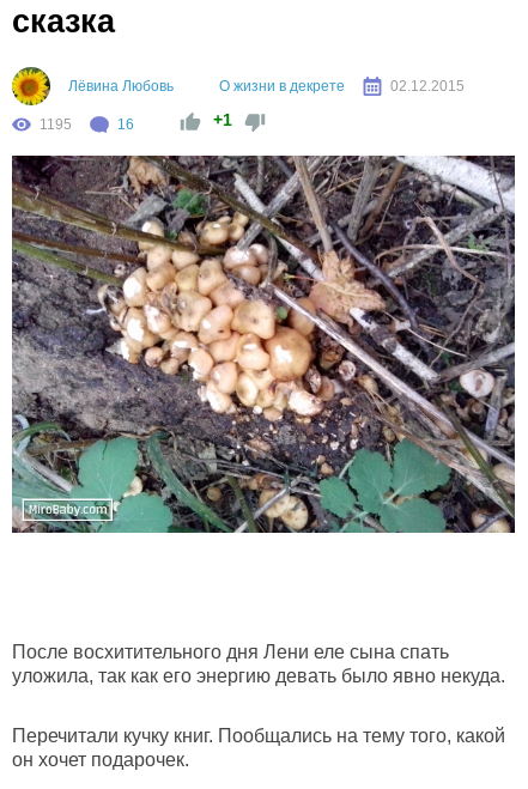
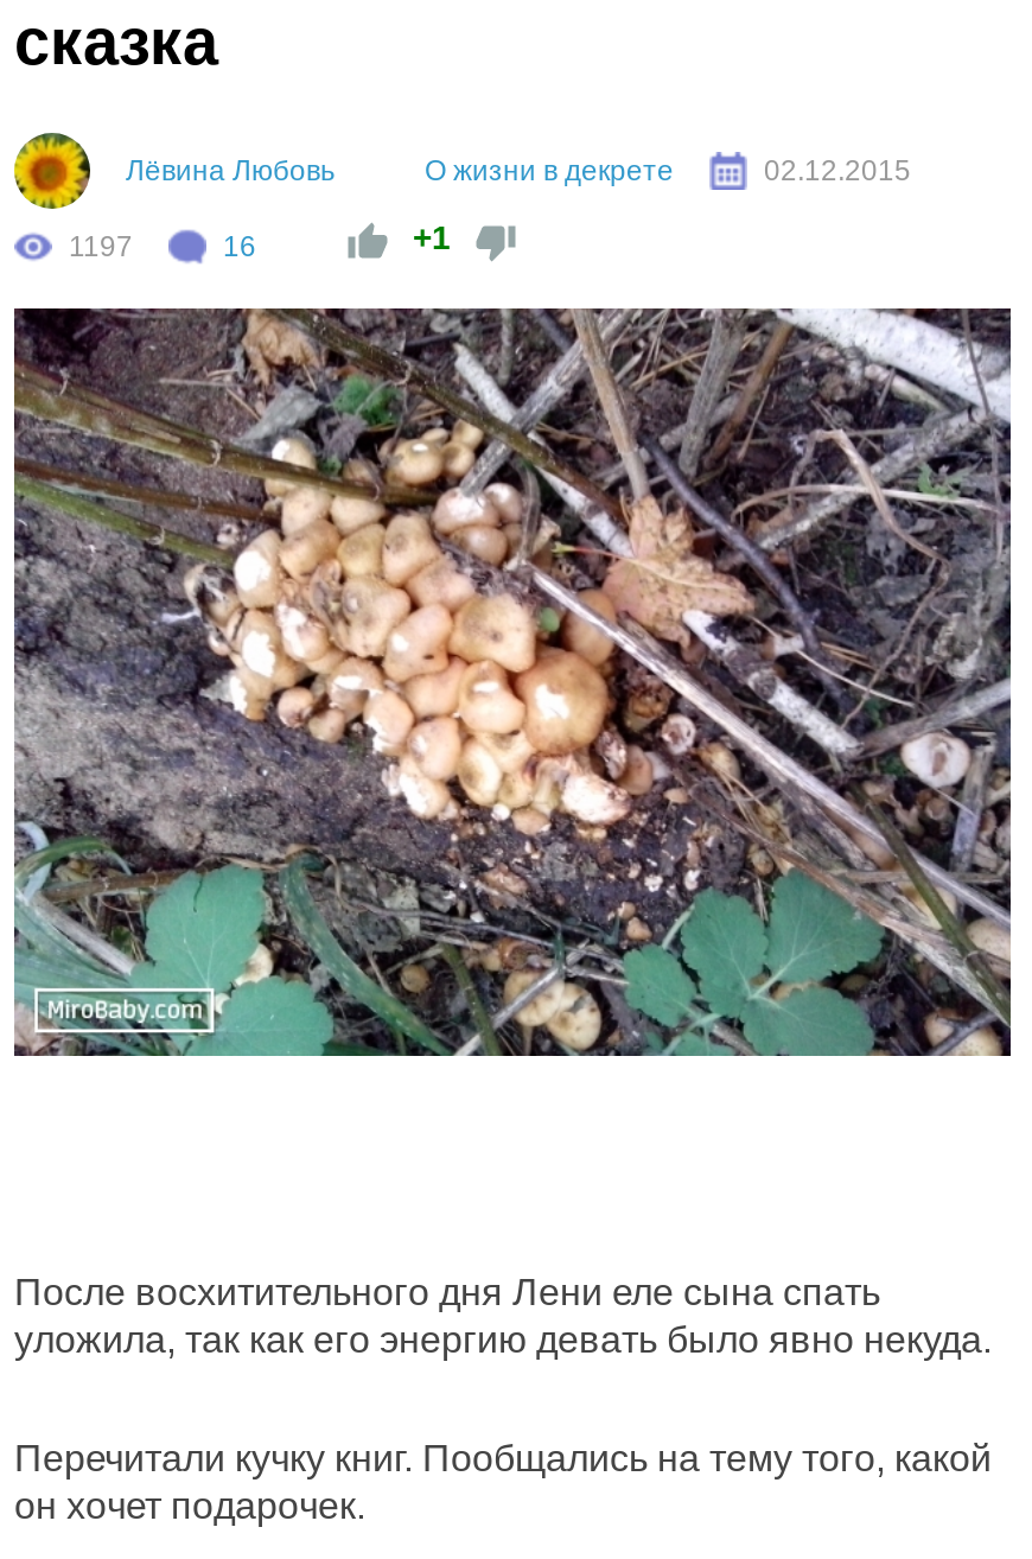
- 1195
+ 1197
